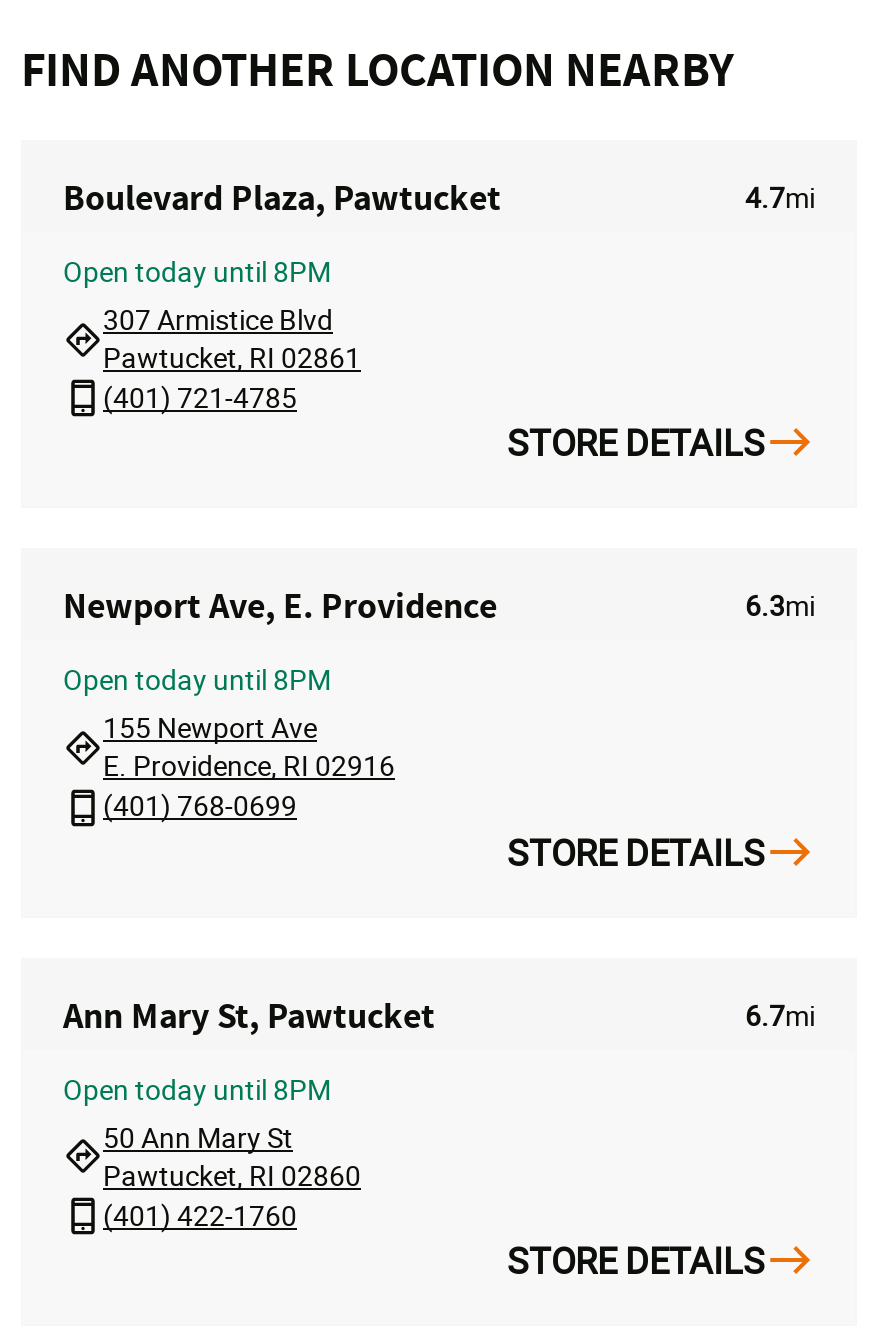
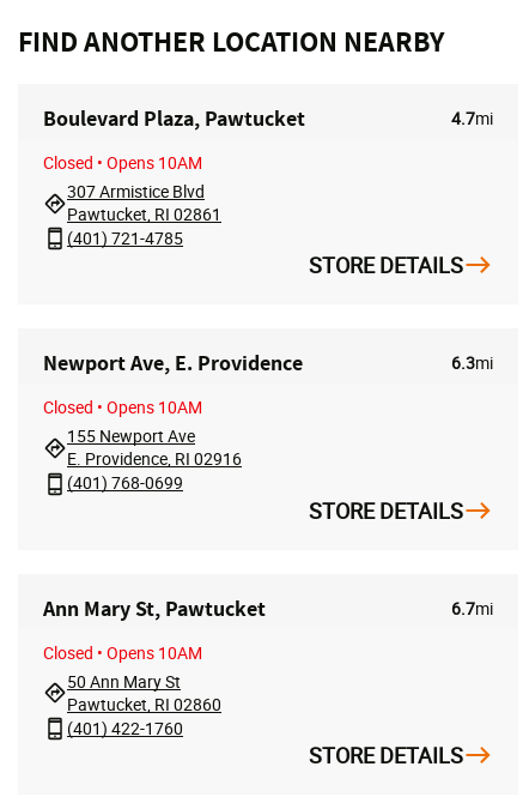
- Open today until 8PM
+ Closed • Opens 10AM

- Open today until 8PM
+ Closed • Opens 10AM

- Open today until 8PM
+ Closed • Opens 10AM
